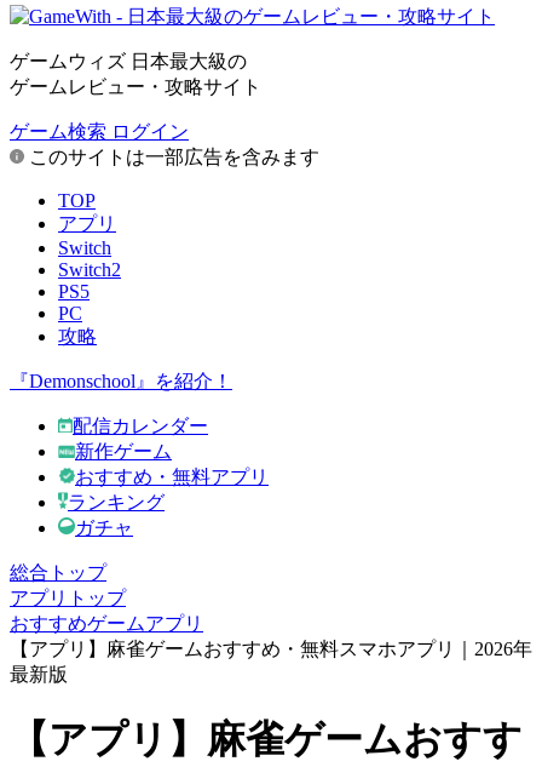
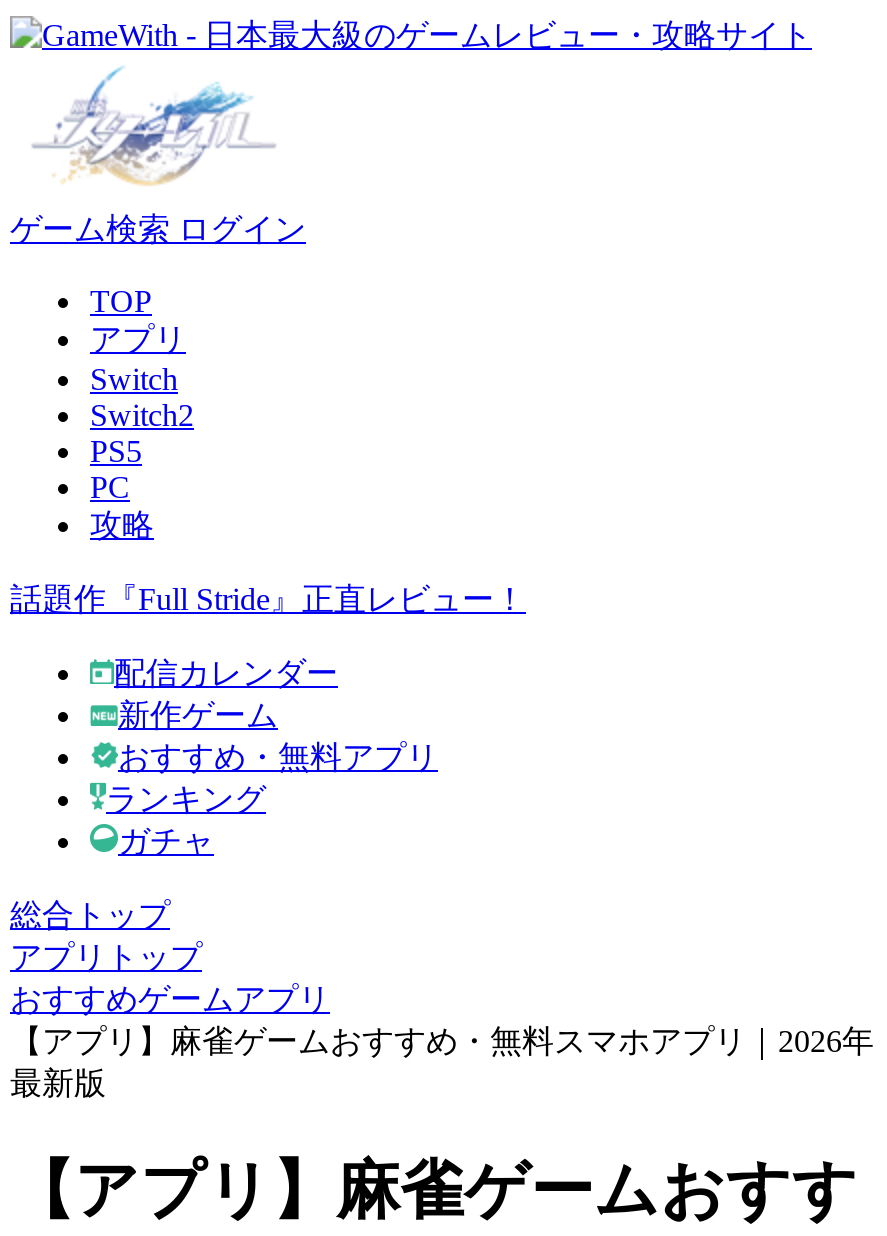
- ゲームウィズ 日本最大級の
- ゲームレビュー・攻略サイト

- このサイトは一部広告を含みます

- 『Demonschool』を紹介！
+ 話題作『Full Stride』正直レビュー！
